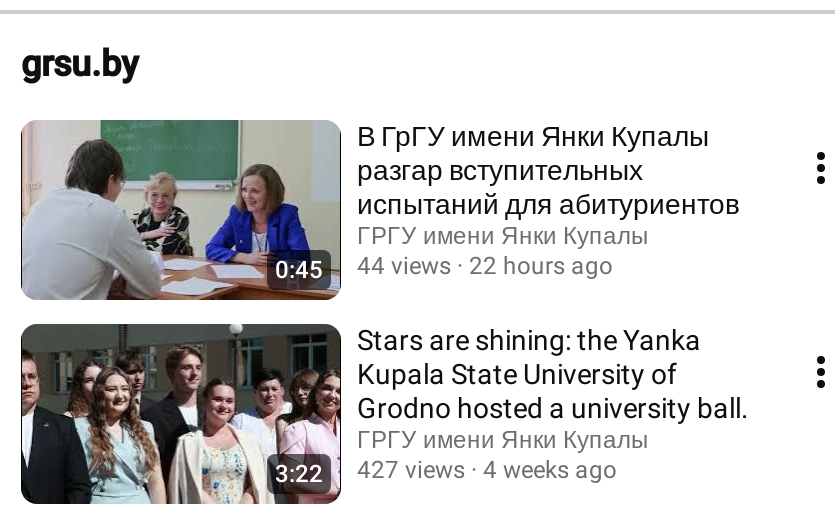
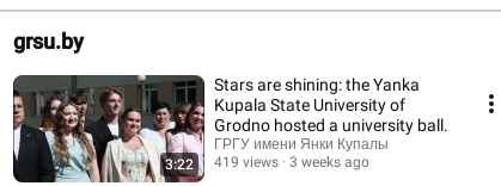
- [image]
- 0:45

- В ГрГУ имени Янки Купалы
- разгар вступительных
- испытаний для абитуриентов
- ГРГУ имени Янки Купалы
- 44 views
- 22 hours ago

- 427 views
+ 419 views

- 4 weeks ago
+ 3 weeks ago
